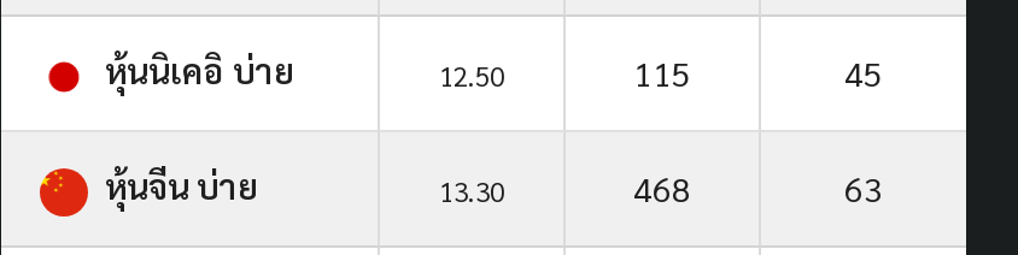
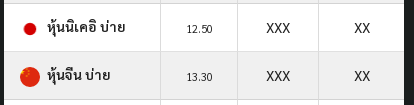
- 115
- 45
+ XXX
+ XX

- 468
- 63
+ XXX
+ XX
